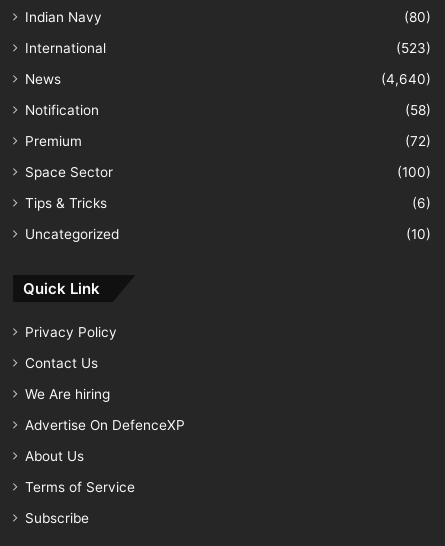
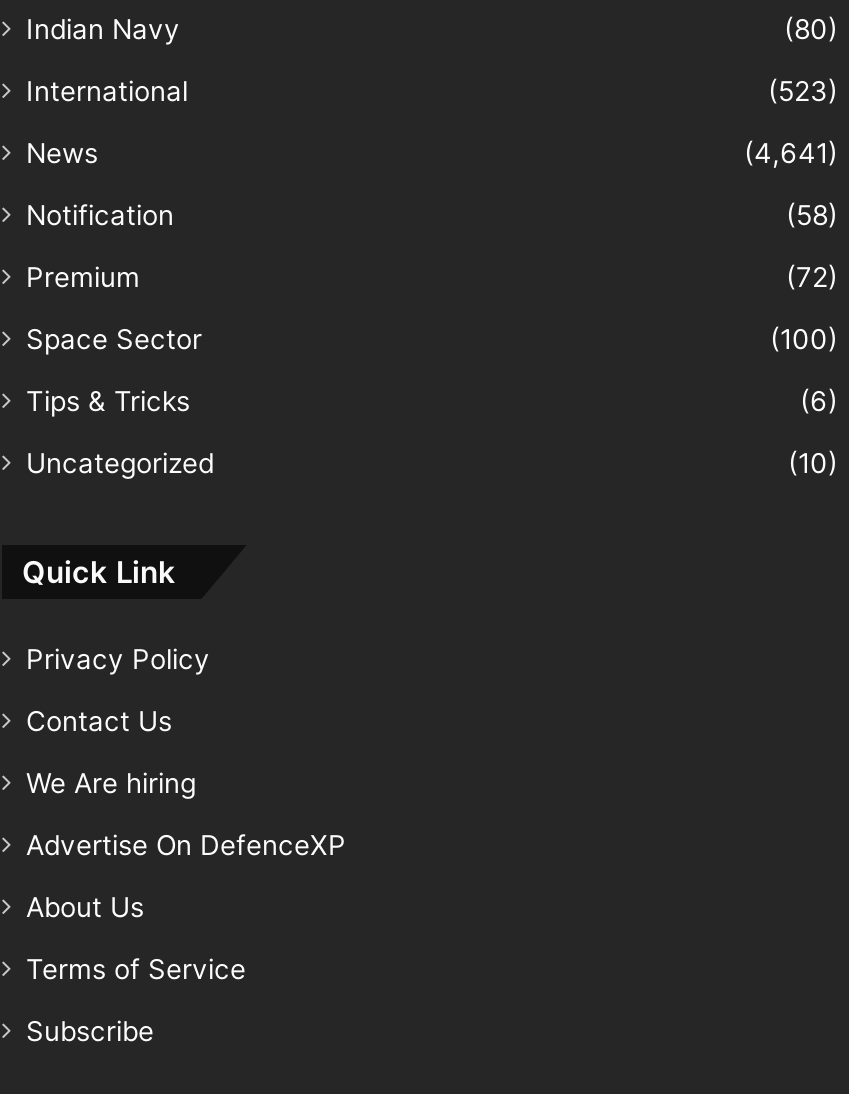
- (4,640)
+ (4,641)
